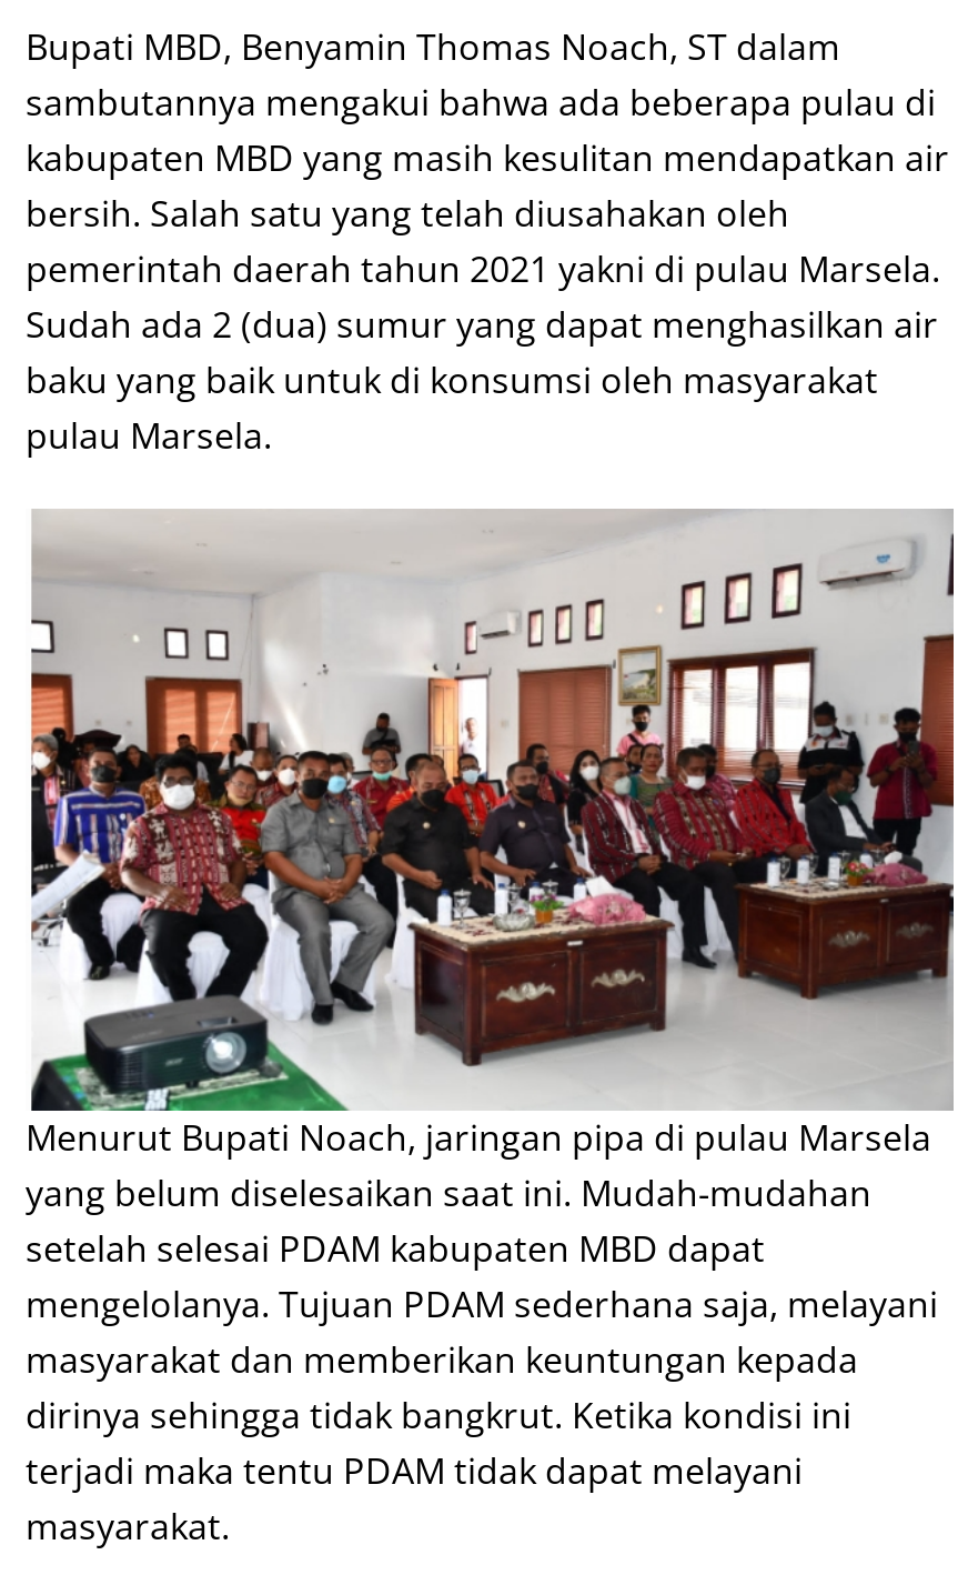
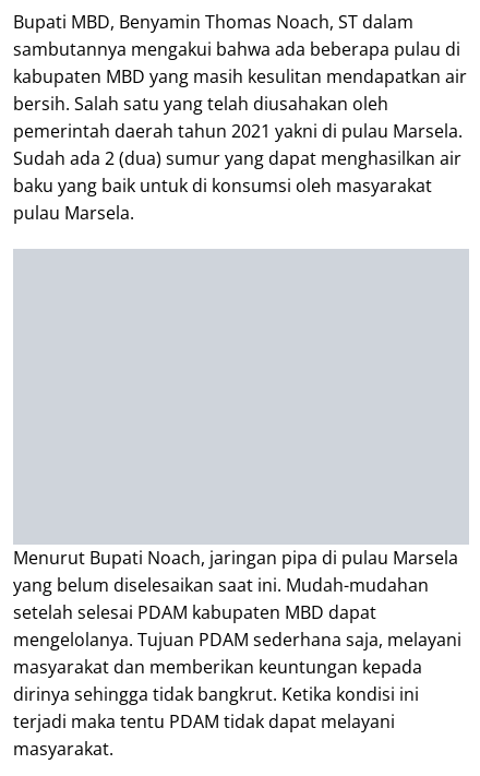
- [image]
